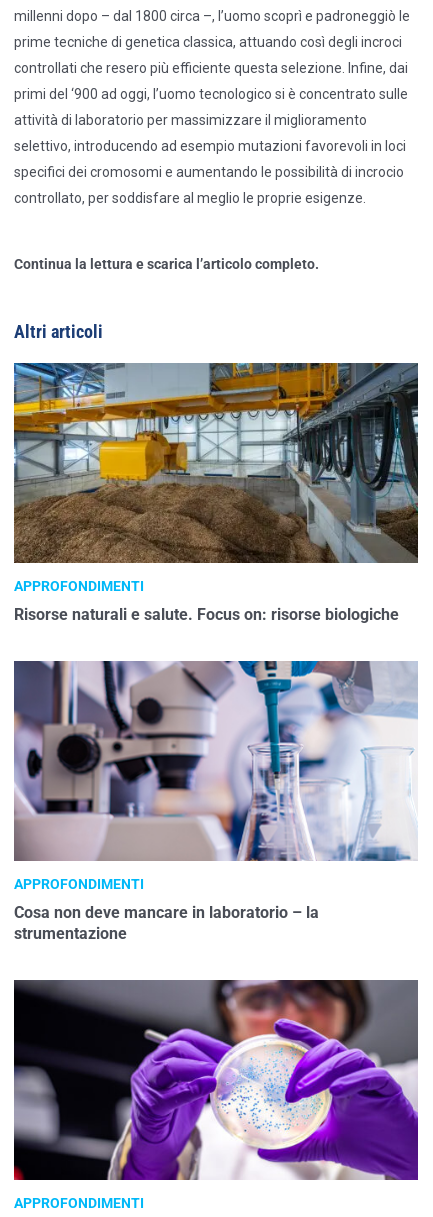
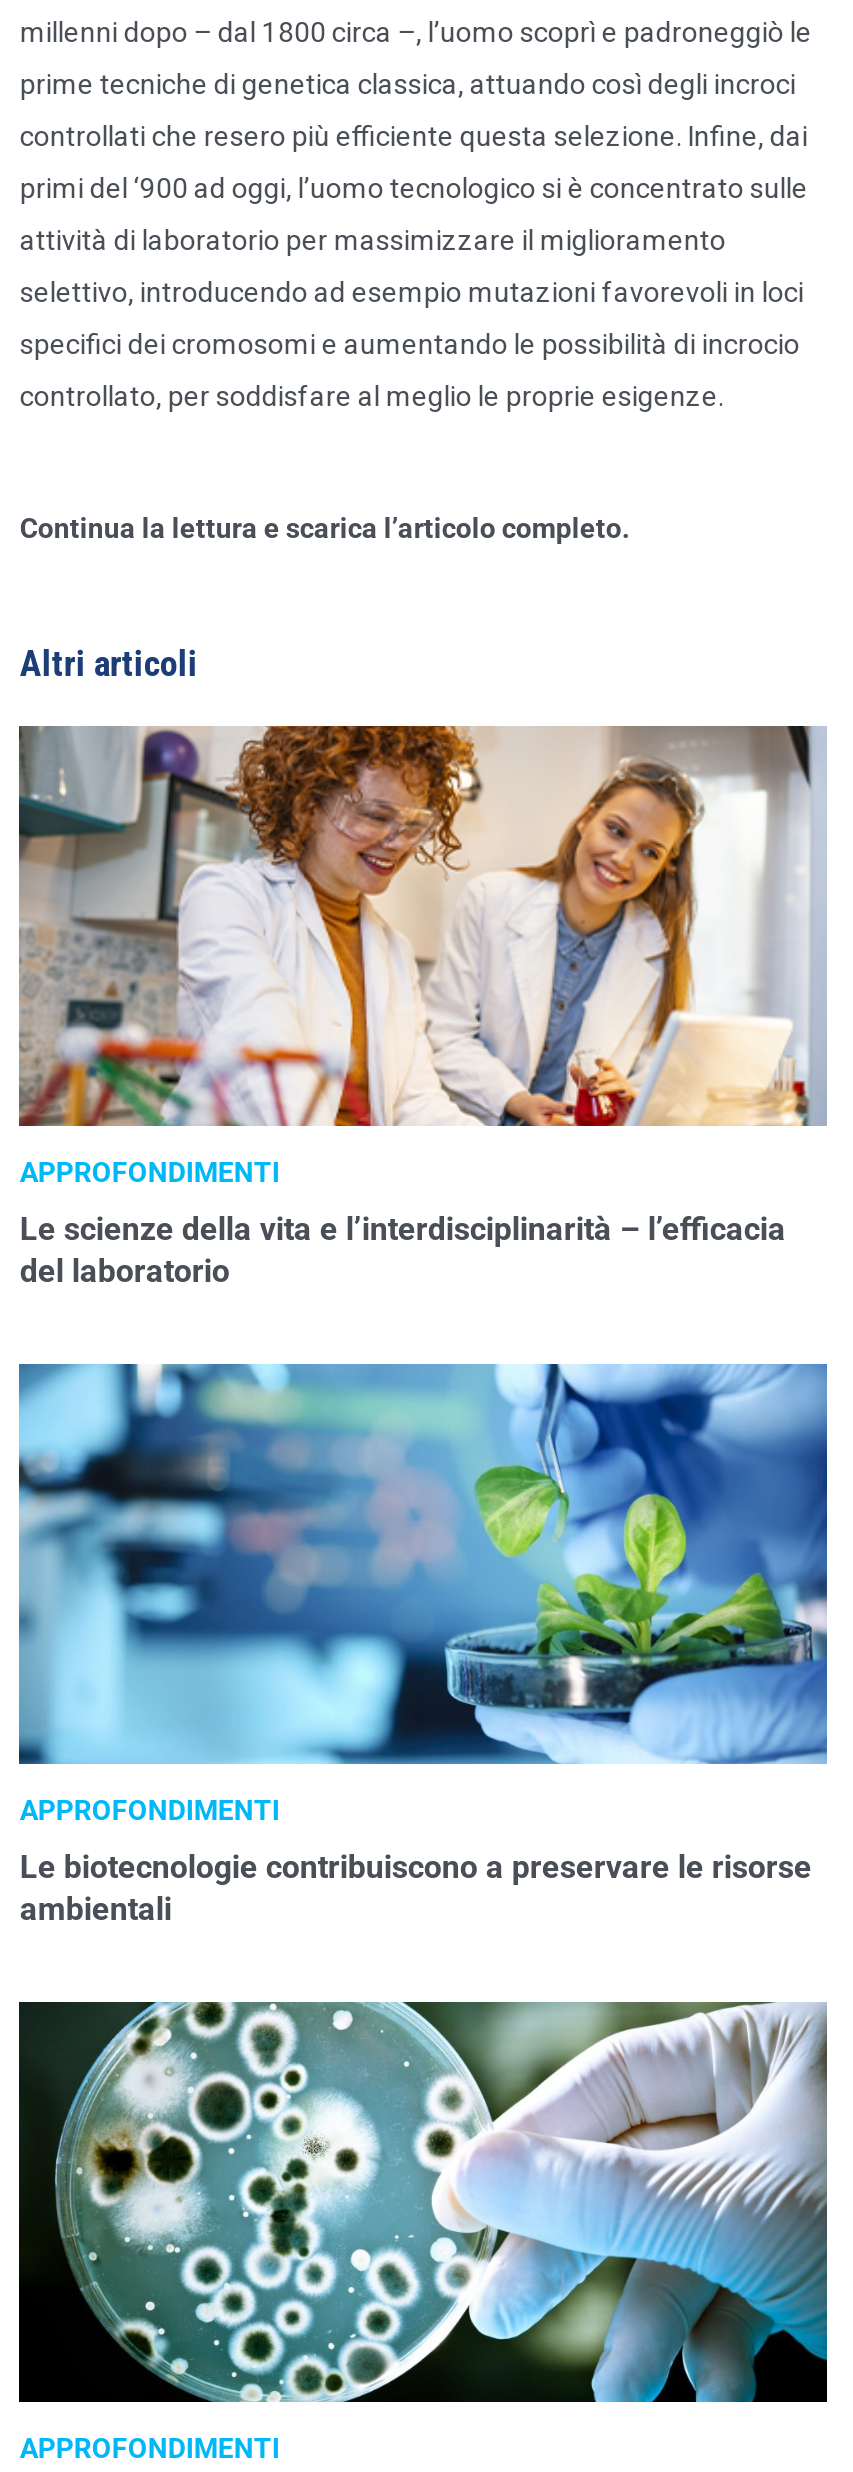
- [image]
+ [image]

- Risorse naturali e salute. Focus on: risorse biologiche
+ Le scienze della vita e l’interdisciplinarità – l’efficacia
+ del laboratorio

- [image]
+ [image]

- Cosa non deve mancare in laboratorio – la
- strumentazione
+ Le biotecnologie contribuiscono a preservare le risorse
+ ambientali

- [image]
+ [image]
